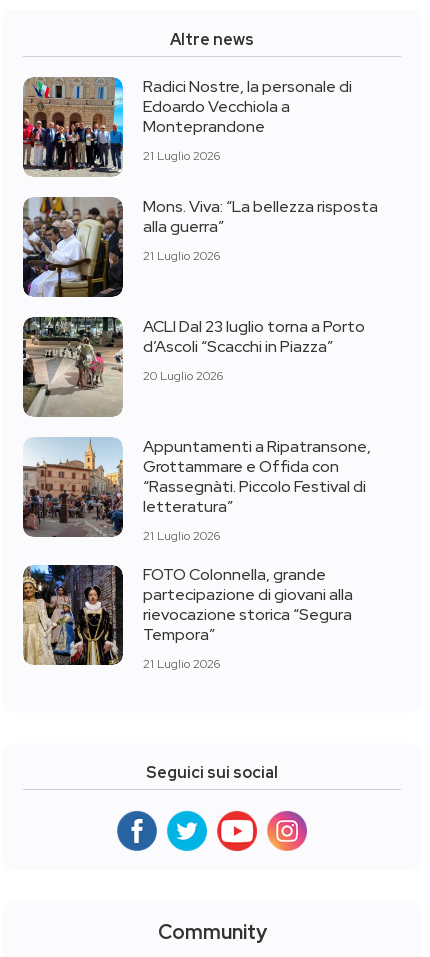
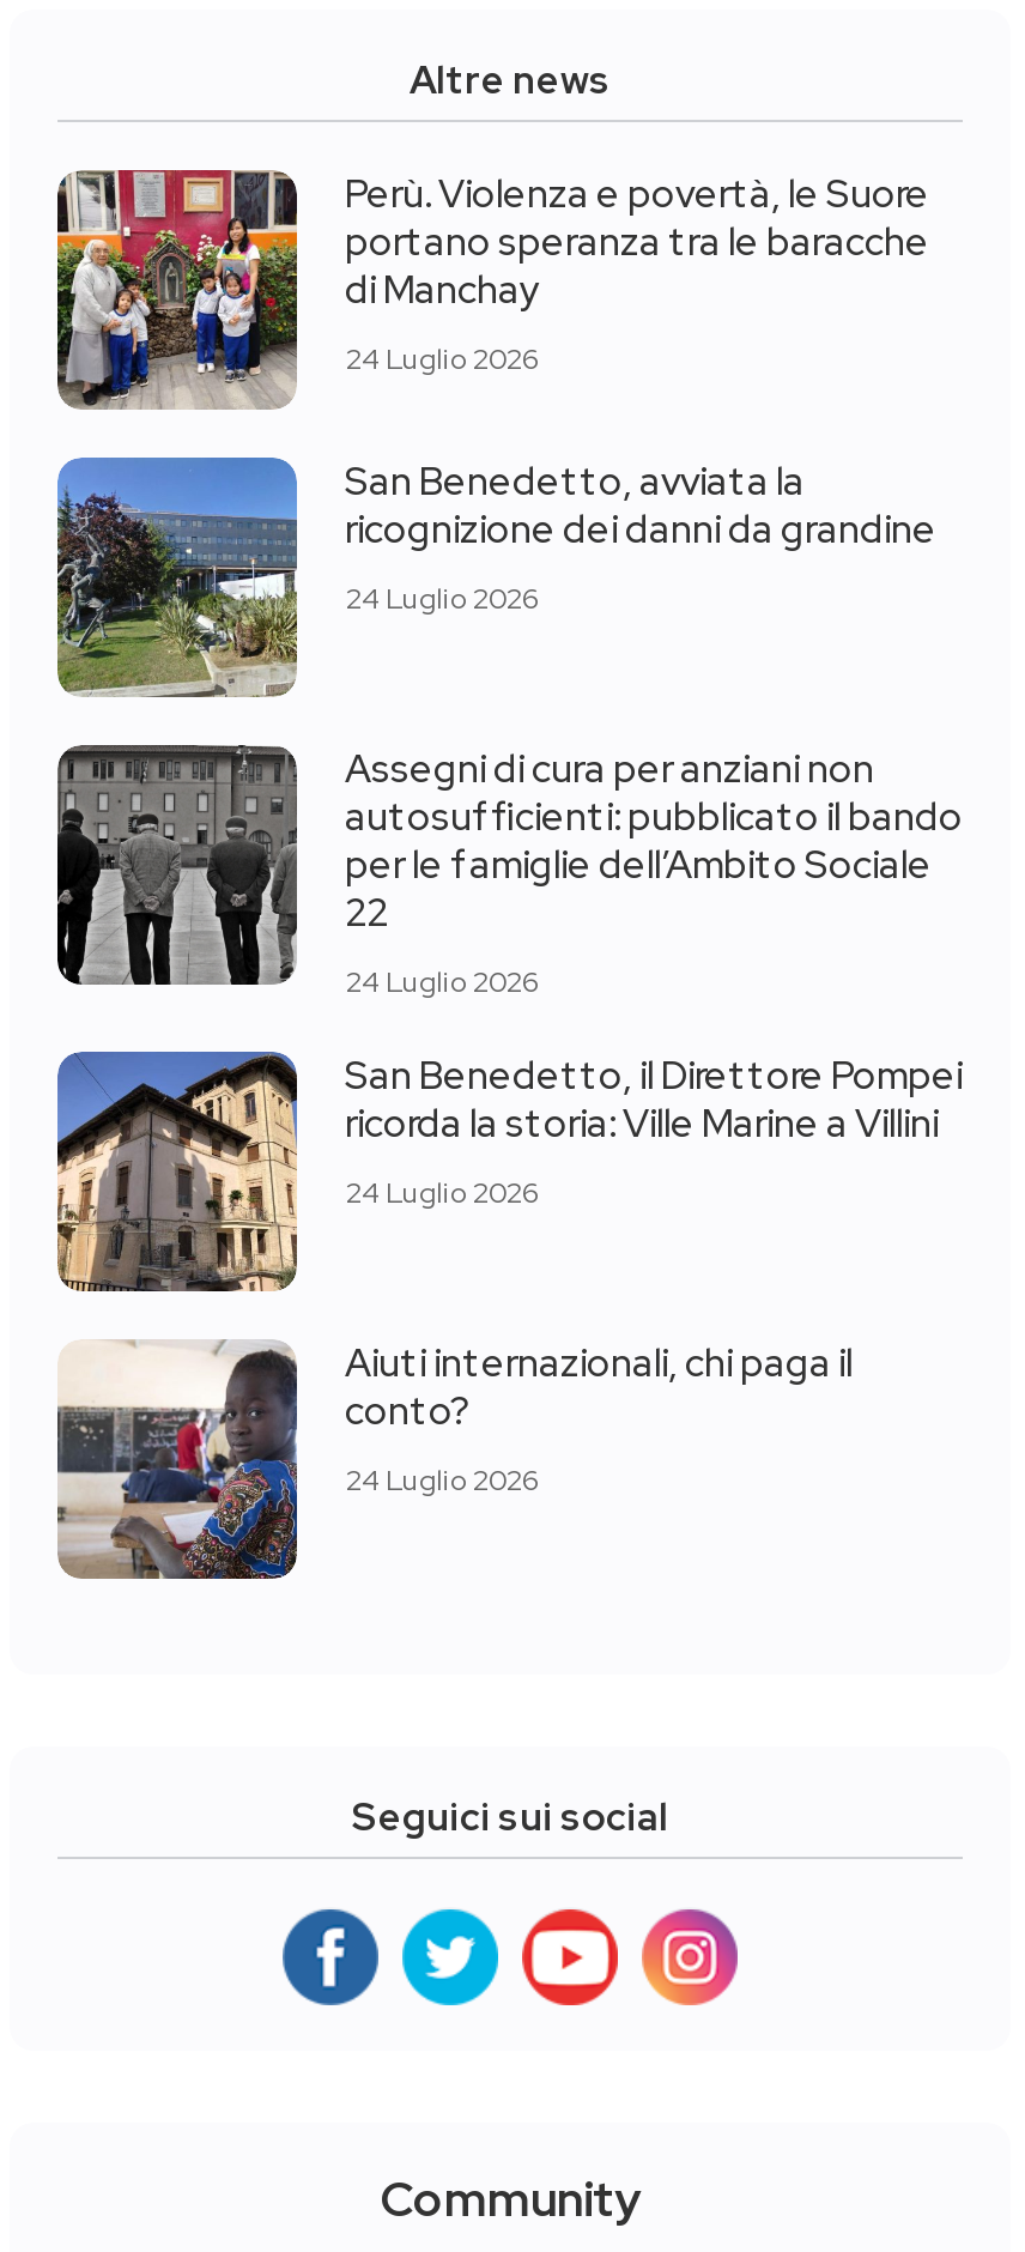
- [image]
- Radici Nostre, la personale di
- Edoardo Vecchiola a
- Monteprandone
+ [image]
+ Perù. Violenza e povertà, le Suore
+ portano speranza tra le baracche
+ di Manchay

- 21 Luglio 2026
+ 24 Luglio 2026

- [image]
- Mons. Viva: “La bellezza risposta
- alla guerra”
+ [image]
+ San Benedetto, avviata la
+ ricognizione dei danni da grandine

- 21 Luglio 2026
+ 24 Luglio 2026

- [image]
- ACLI Dal 23 luglio torna a Porto
- d’Ascoli “Scacchi in Piazza”
+ [image]
+ Assegni di cura per anziani non
+ autosufficienti: pubblicato il bando
+ per le famiglie dell’Ambito Sociale
+ 22

- 20 Luglio 2026
+ 24 Luglio 2026

- [image]
- Appuntamenti a Ripatransone,
- Grottammare e Offida con
- “Rassegnàti. Piccolo Festival di
- letteratura”
+ [image]
+ San Benedetto, il Direttore Pompei
+ ricorda la storia: Ville Marine a Villini

- 21 Luglio 2026
+ 24 Luglio 2026

- [image]
- FOTO Colonnella, grande
- partecipazione di giovani alla
- rievocazione storica “Segura
- Tempora”
+ [image]
+ Aiuti internazionali, chi paga il
+ conto?

- 21 Luglio 2026
+ 24 Luglio 2026
